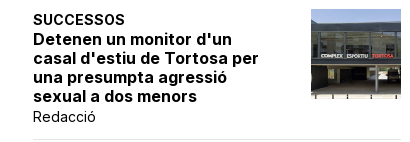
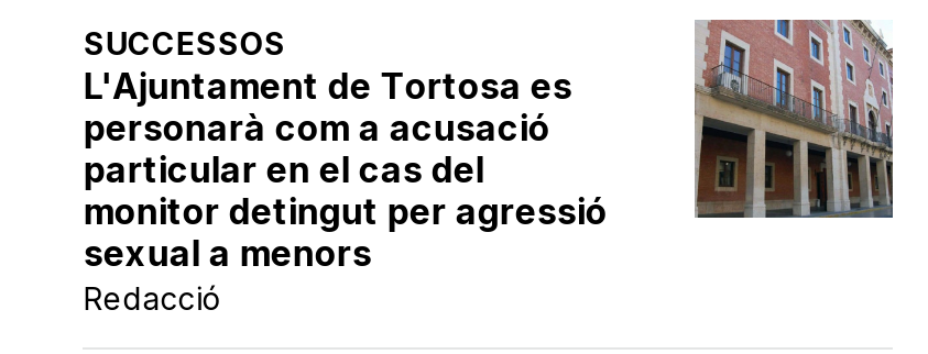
- [image]
+ [image]

- Detenen un monitor d'un
- casal d'estiu de Tortosa per
- una presumpta agressió
- sexual a dos menors
+ L'Ajuntament de Tortosa es
+ personarà com a acusació
+ particular en el cas del
+ monitor detingut per agressió
+ sexual a menors
